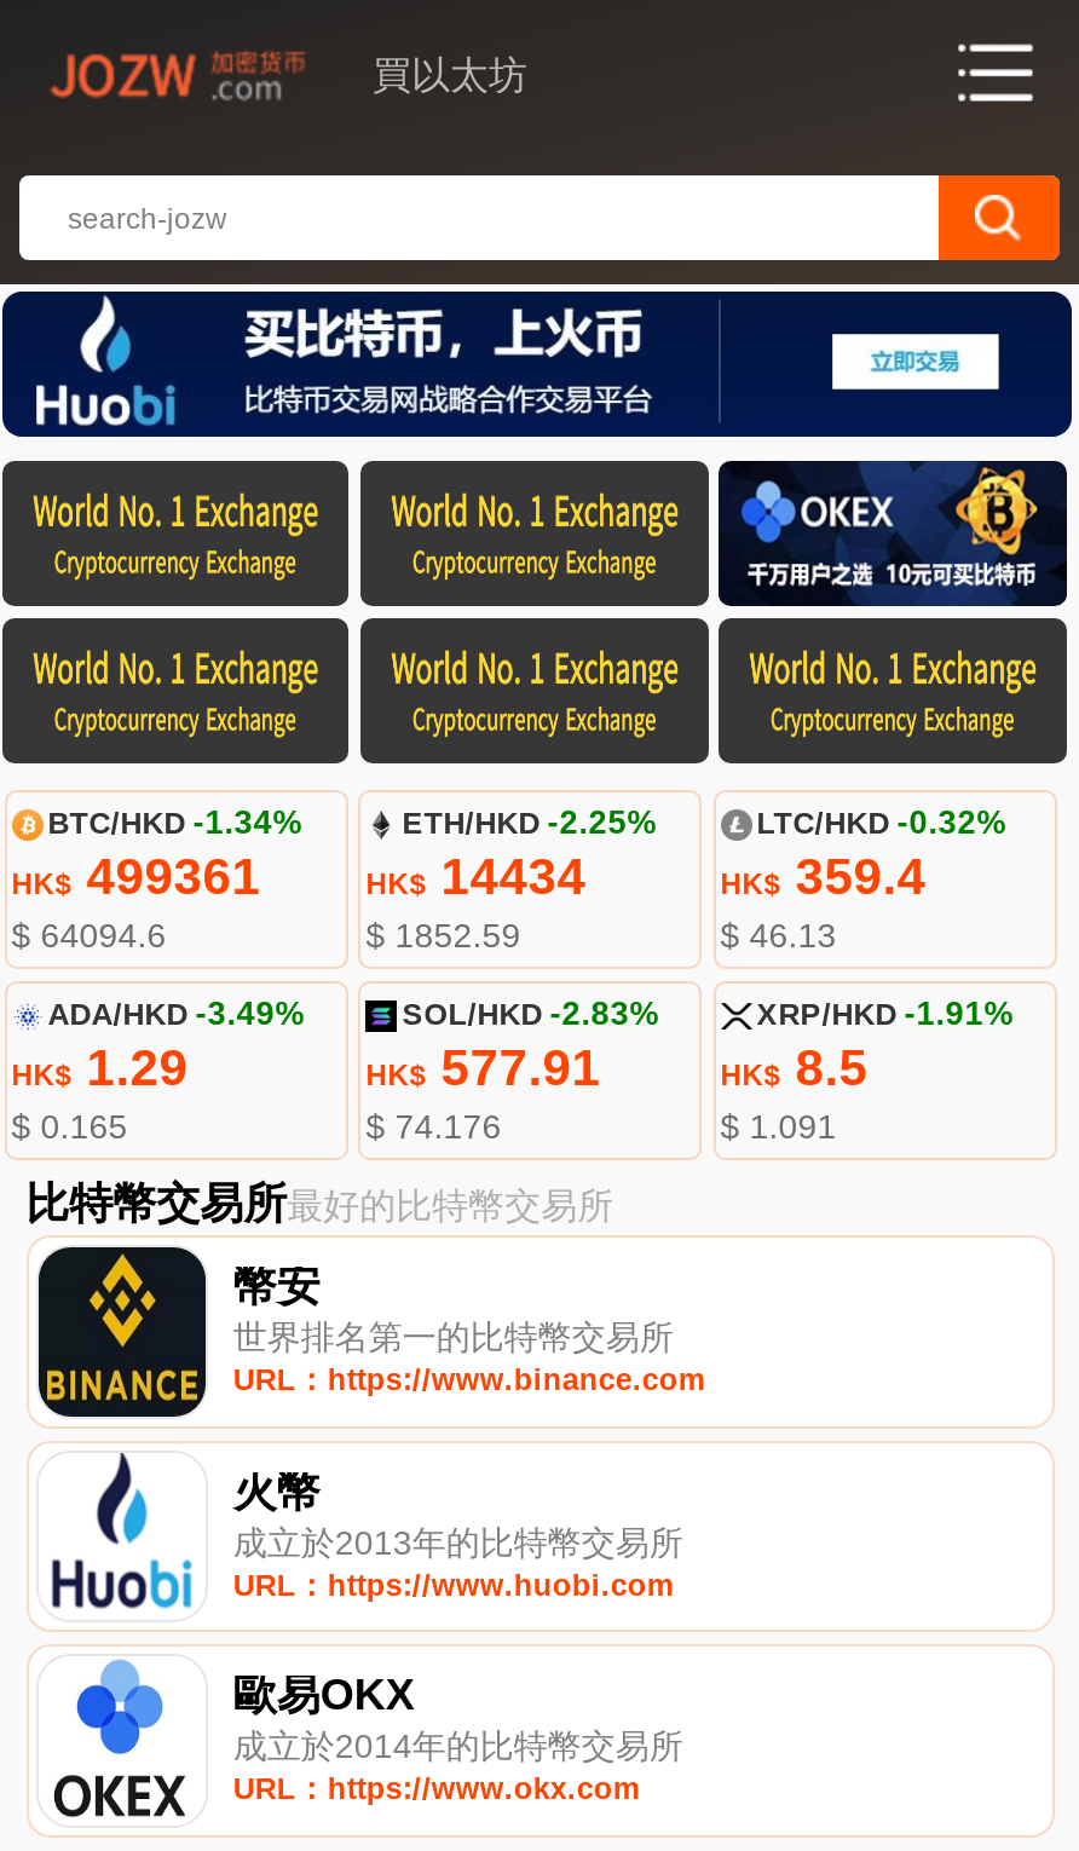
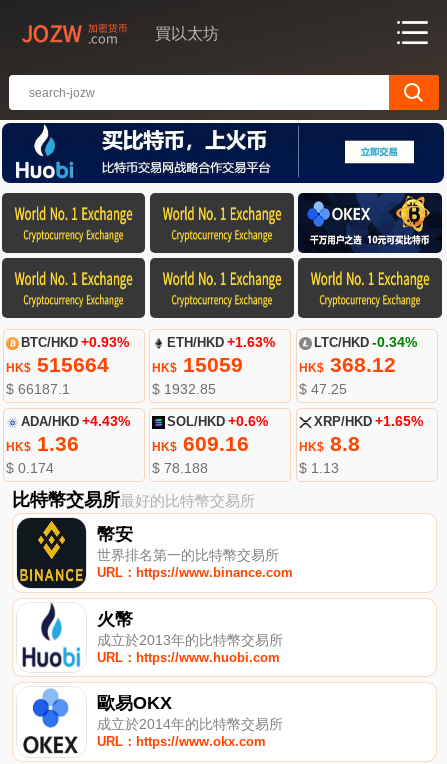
- BTC/HKD -1.34%
- HK$499361
- $ 64094.6
+ BTC/HKD +0.93%
+ HK$515664
+ $ 66187.1

- ETH/HKD -2.25%
- HK$14434
- $ 1852.59
+ ETH/HKD +1.63%
+ HK$15059
+ $ 1932.85

- LTC/HKD -0.32%
- HK$359.4
- $ 46.13
+ LTC/HKD -0.34%
+ HK$368.12
+ $ 47.25

- ADA/HKD -3.49%
- HK$1.29
- $ 0.165
+ ADA/HKD +4.43%
+ HK$1.36
+ $ 0.174

- SOL/HKD -2.83%
- HK$577.91
- $ 74.176
+ SOL/HKD +0.6%
+ HK$609.16
+ $ 78.188

- XRP/HKD -1.91%
- HK$8.5
- $ 1.091
+ XRP/HKD +1.65%
+ HK$8.8
+ $ 1.13
